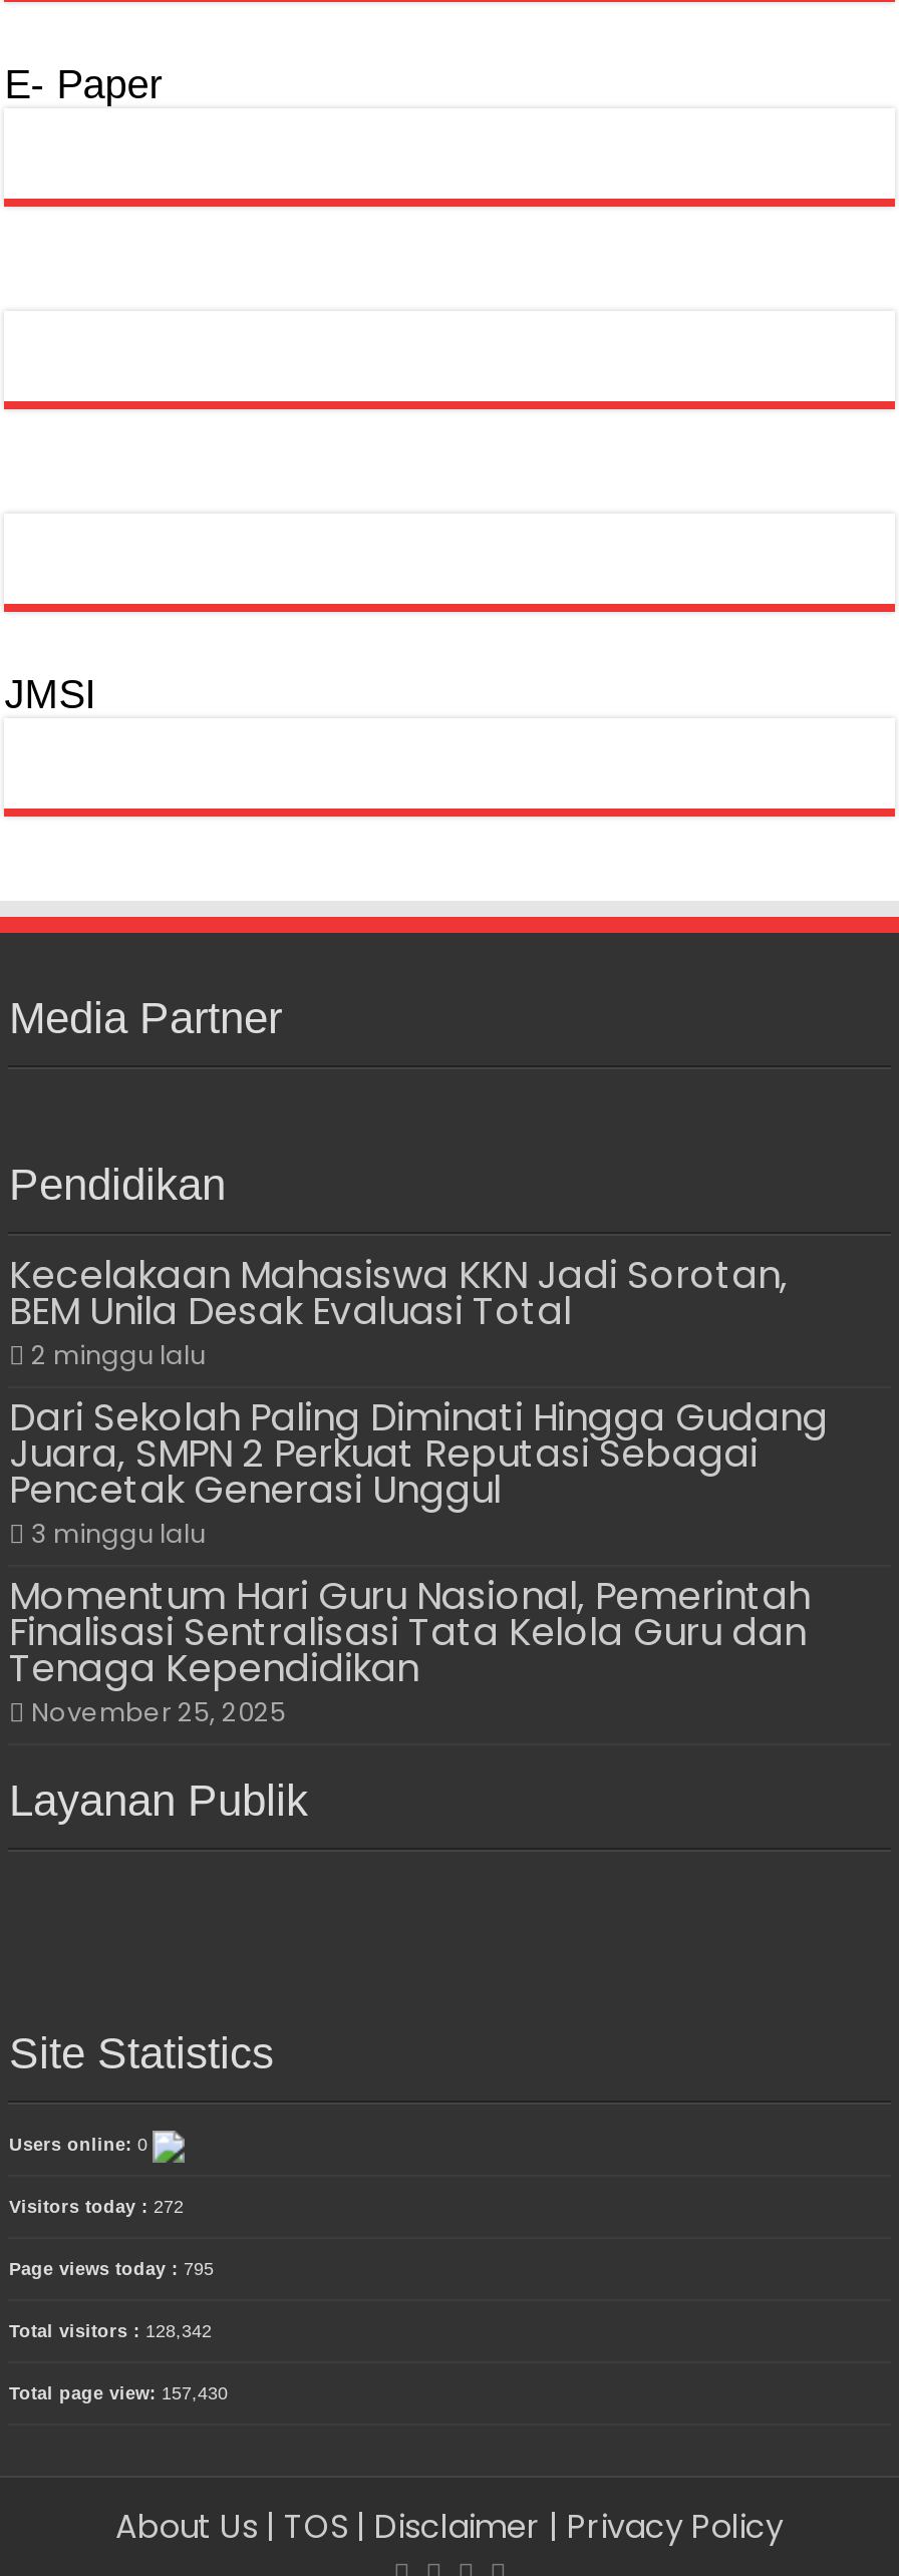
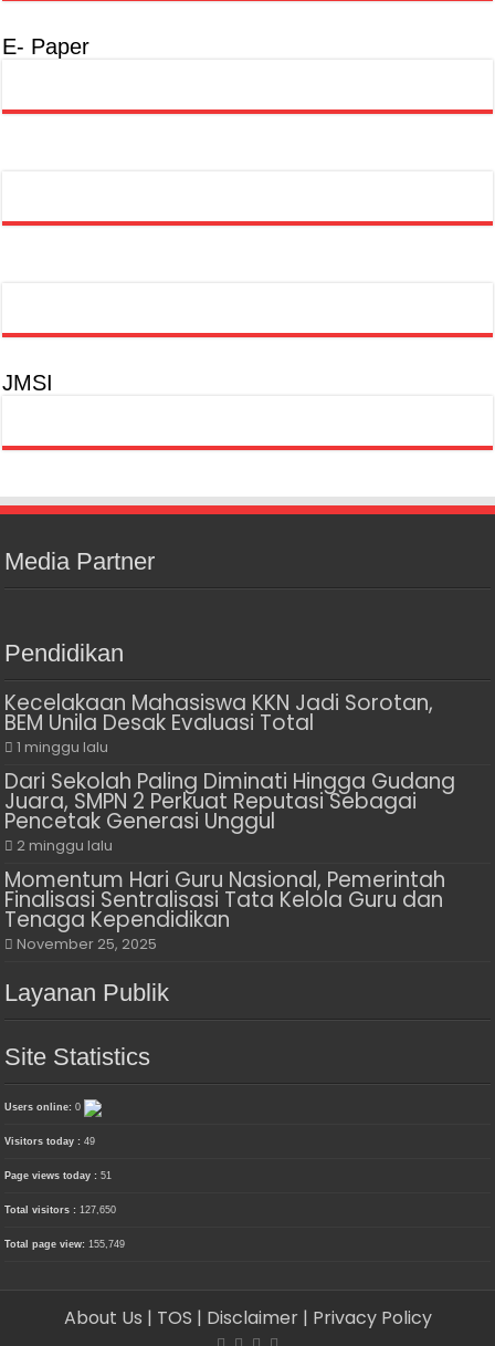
- 2 minggu lalu
+ 1 minggu lalu

- 3 minggu lalu
+ 2 minggu lalu

- Visitors today : 272
+ Visitors today : 49

- Page views today : 795
+ Page views today : 51

- Total visitors : 128,342
+ Total visitors : 127,650

- Total page view: 157,430
+ Total page view: 155,749
